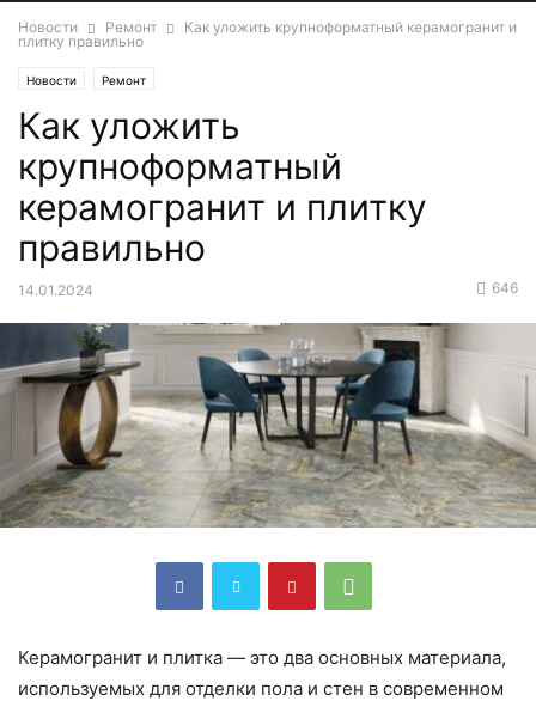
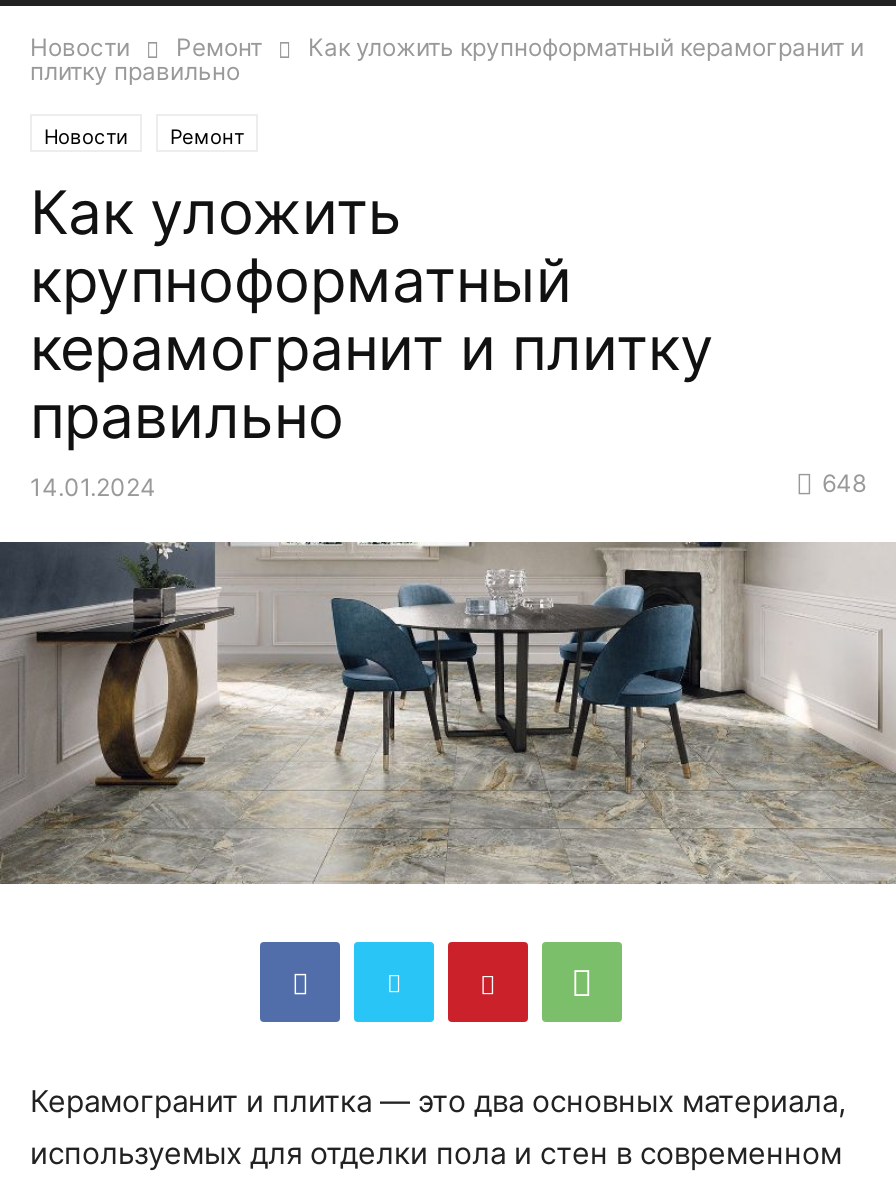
- 646
+ 648
